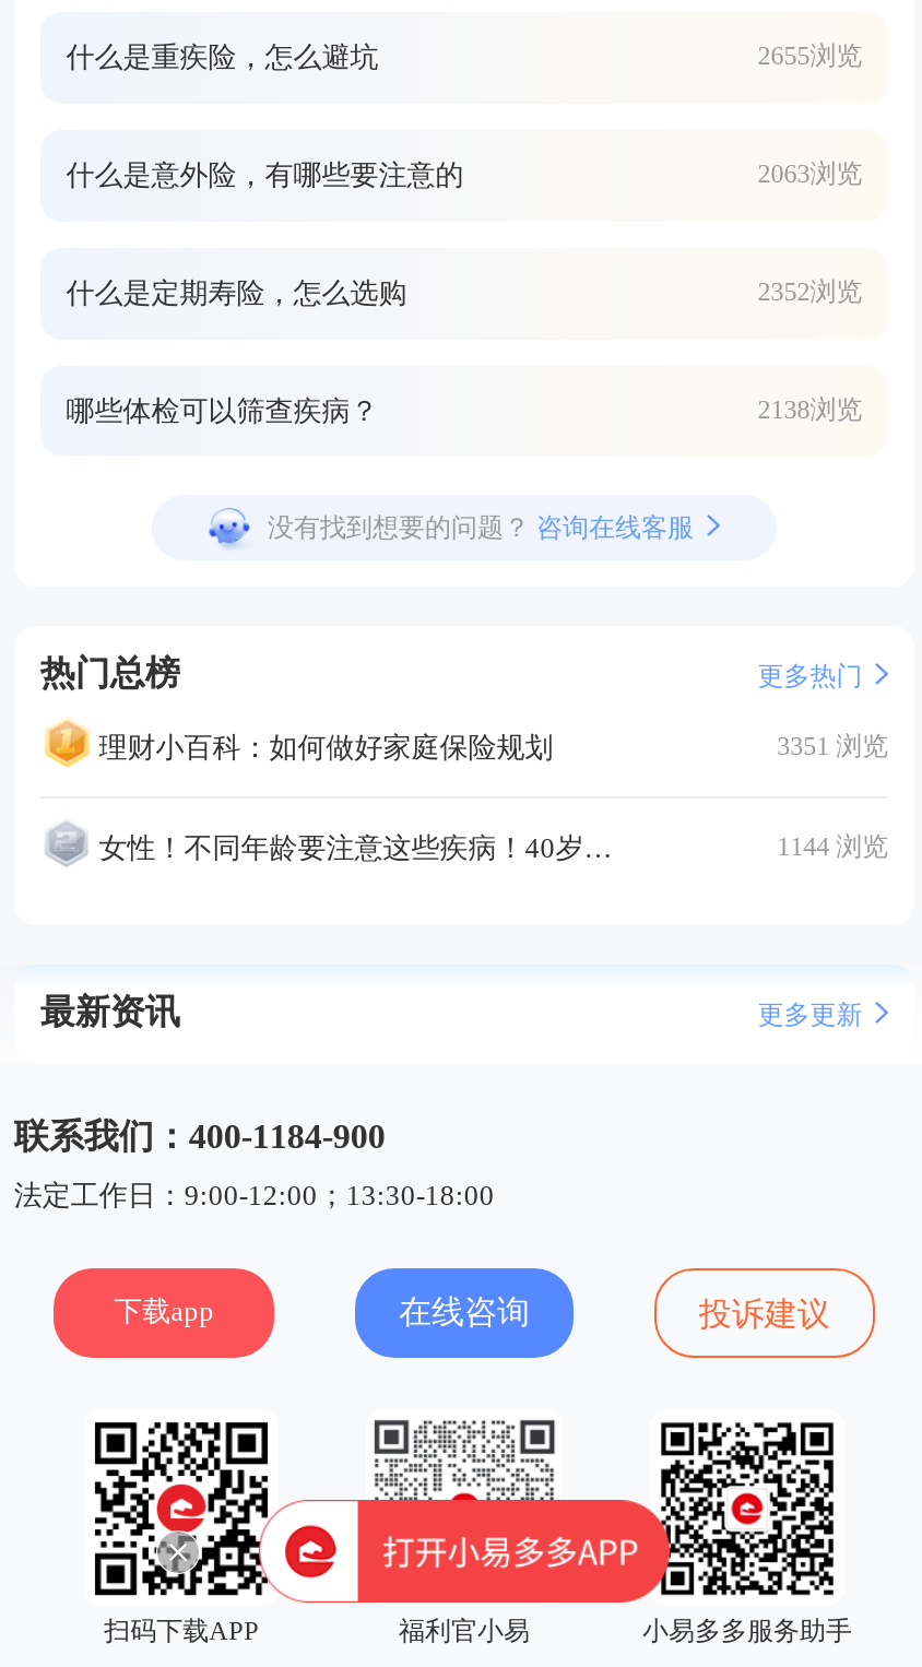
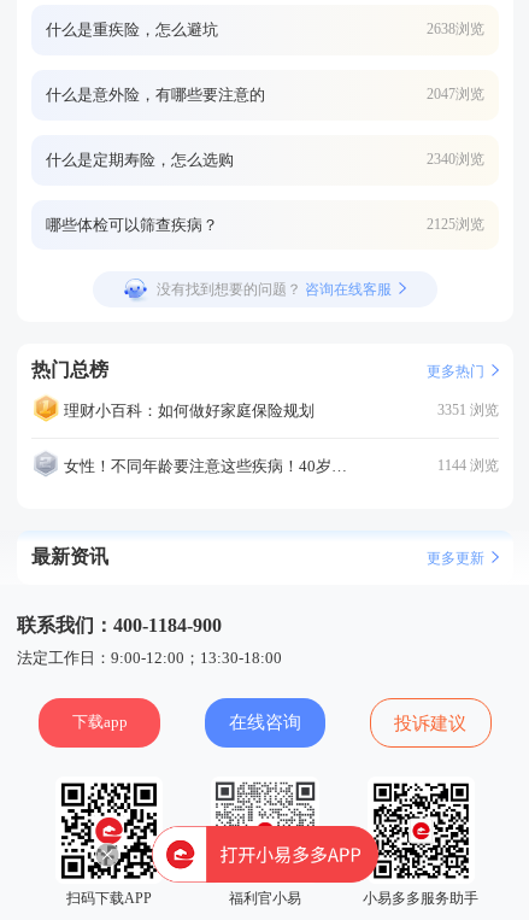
- 2655浏览
+ 2638浏览

- 2063浏览
+ 2047浏览

- 2352浏览
+ 2340浏览

- 2138浏览
+ 2125浏览
